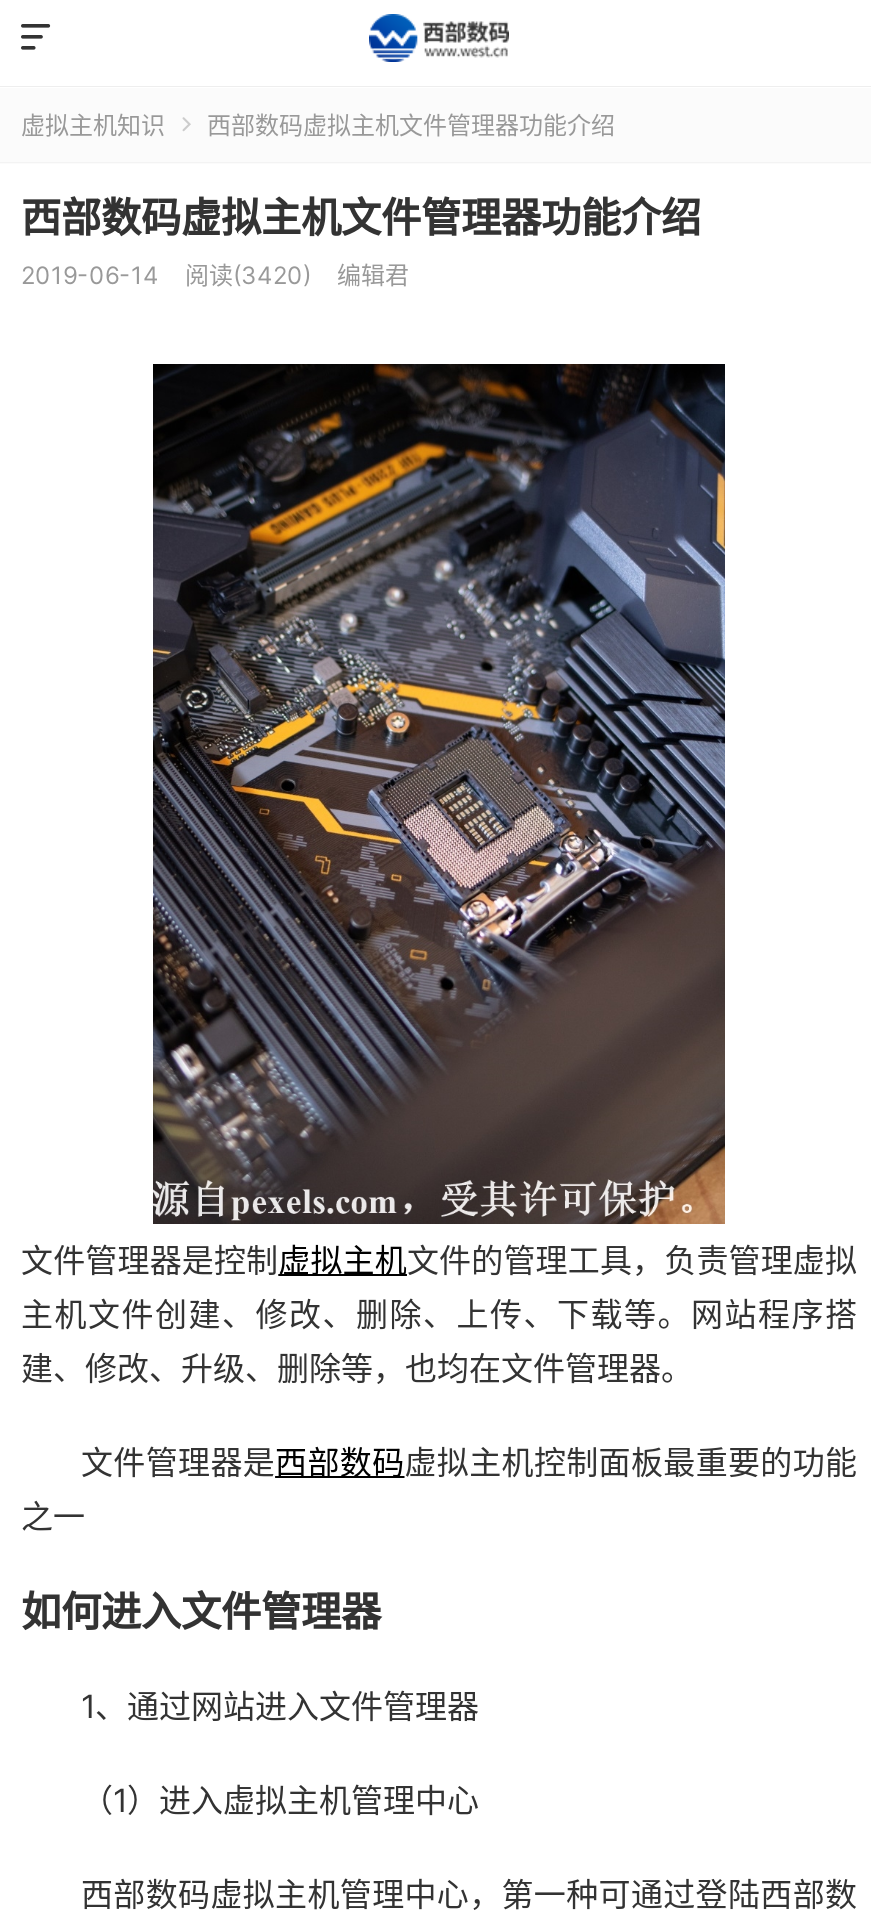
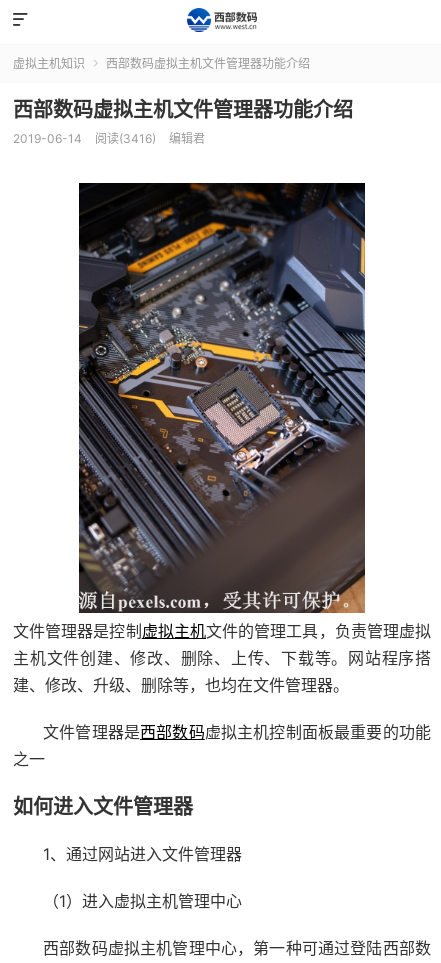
- 2019-06-14 阅读(3420) 编辑君
+ 2019-06-14 阅读(3416) 编辑君
